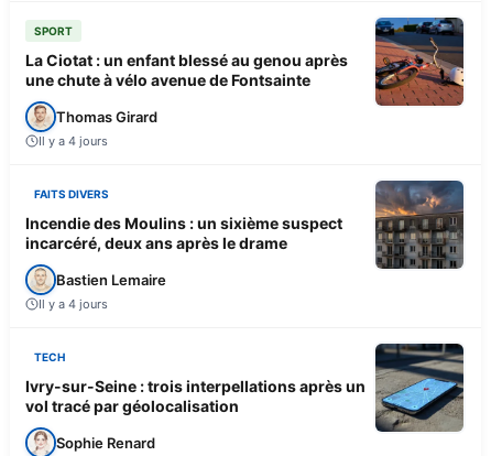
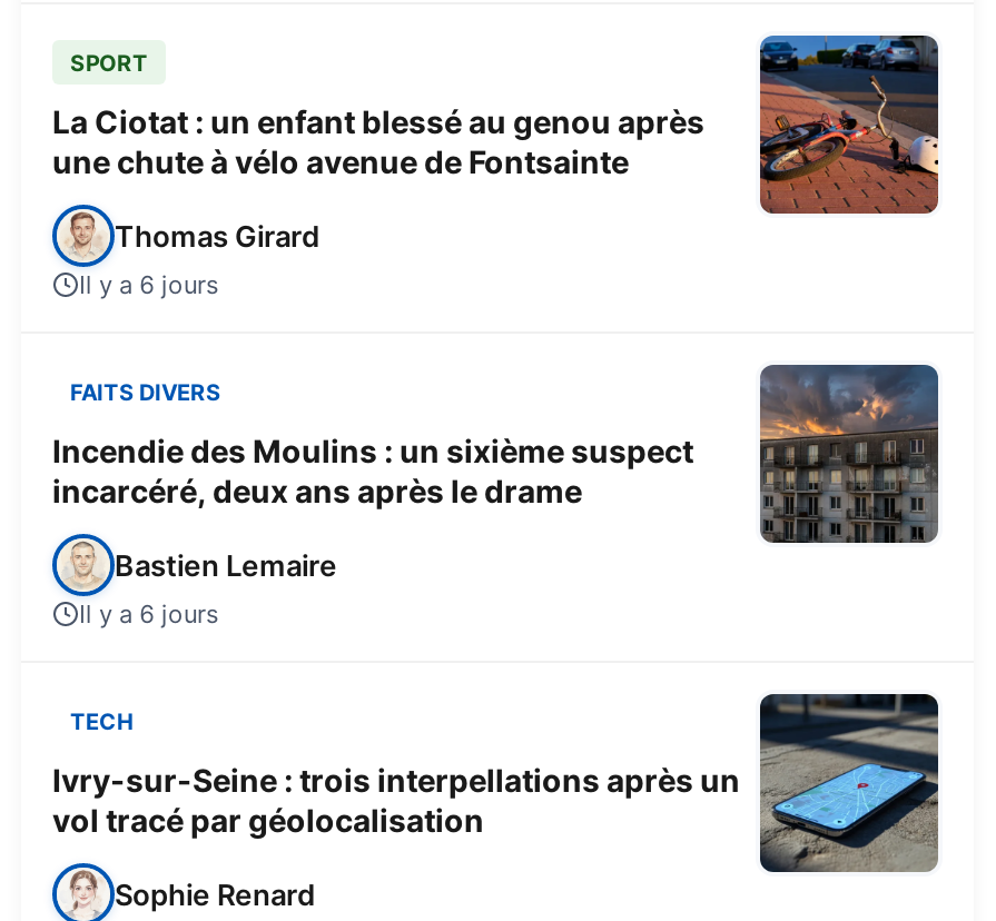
- Il y a 4 jours
+ Il y a 6 jours

- Il y a 4 jours
+ Il y a 6 jours
